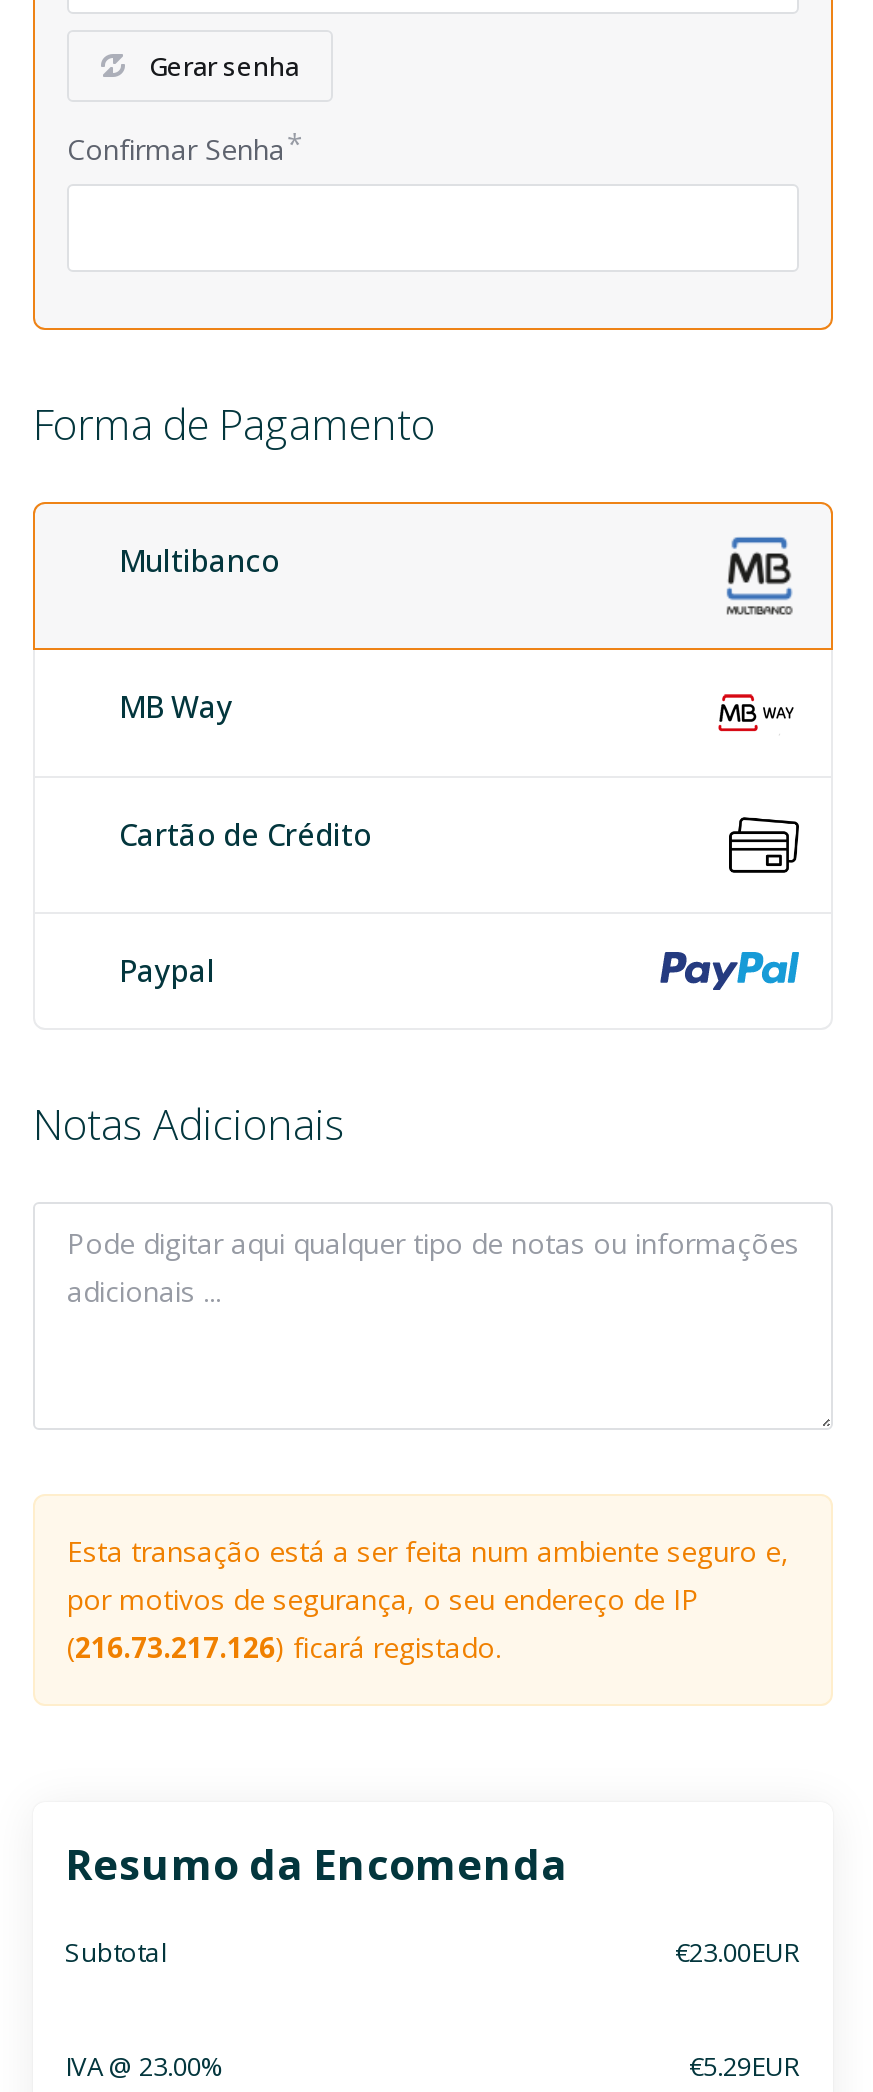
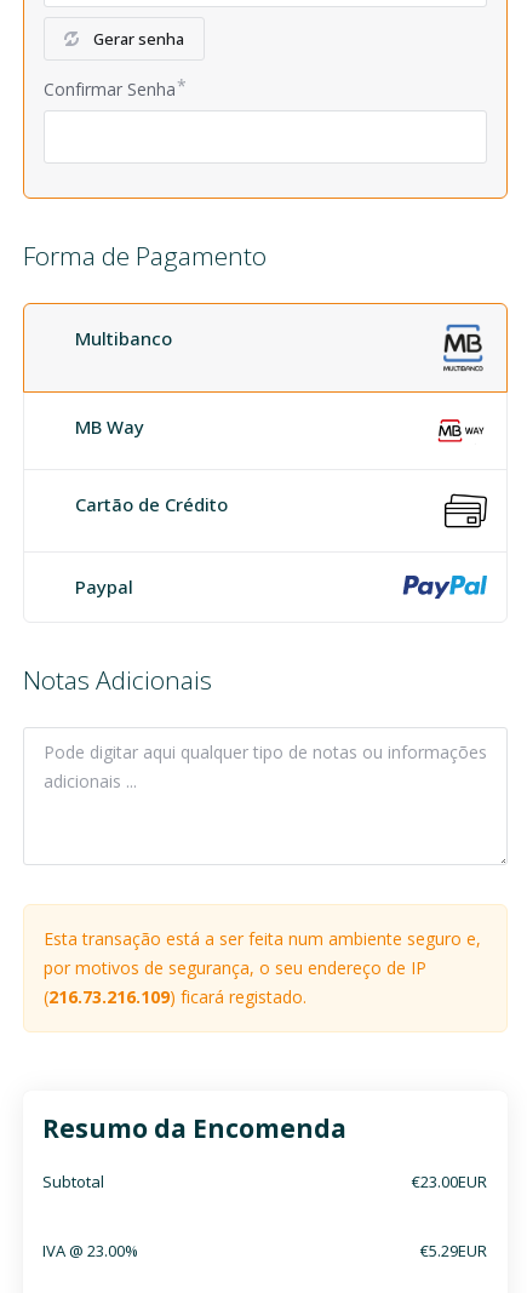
- (216.73.217.126) ficará registado.
+ (216.73.216.109) ficará registado.
